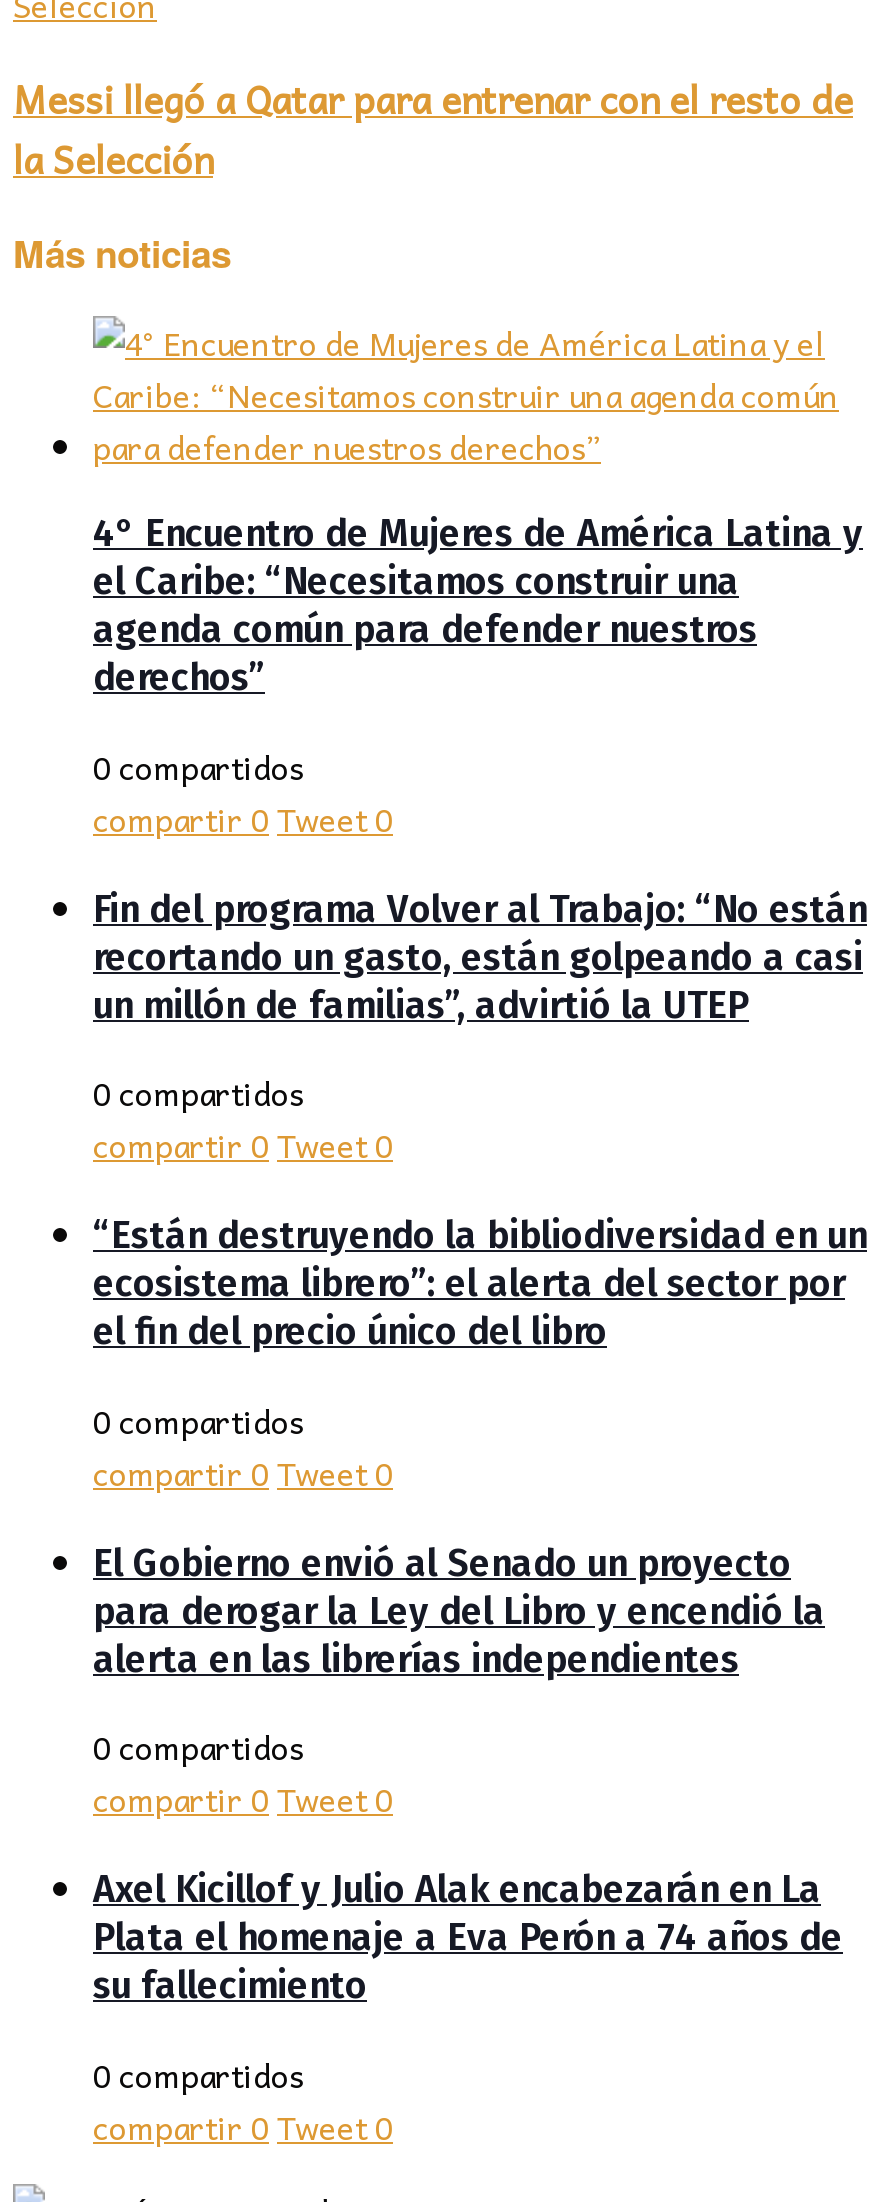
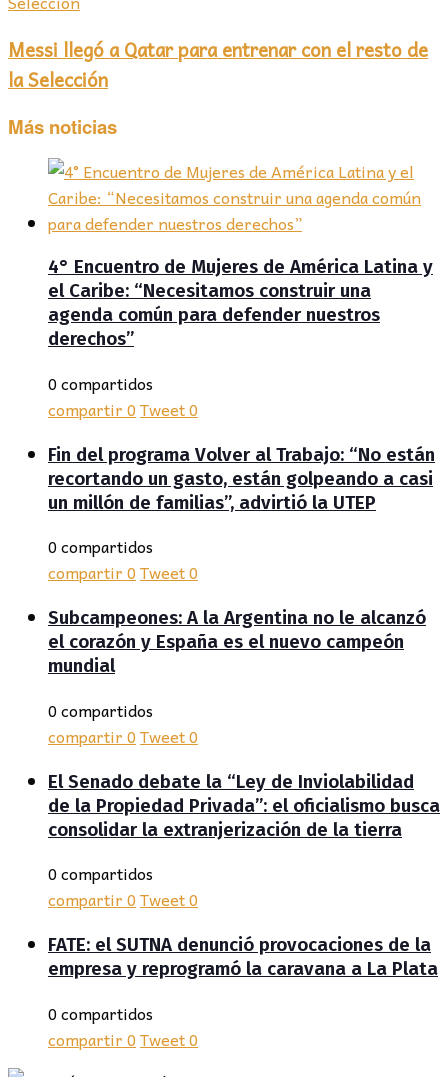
- “Están destruyendo la bibliodiversidad en un
- ecosistema librero”: el alerta del sector por
- el fin del precio único del libro
+ Subcampeones: A la Argentina no le alcanzó
+ el corazón y España es el nuevo campeón
+ mundial

- El Gobierno envió al Senado un proyecto
- para derogar la Ley del Libro y encendió la
- alerta en las librerías independientes
+ El Senado debate la “Ley de Inviolabilidad
+ de la Propiedad Privada”: el oficialismo busca
+ consolidar la extranjerización de la tierra

- Axel Kicillof y Julio Alak encabezarán en La
- Plata el homenaje a Eva Perón a 74 años de
- su fallecimiento
+ FATE: el SUTNA denunció provocaciones de la
+ empresa y reprogramó la caravana a La Plata
